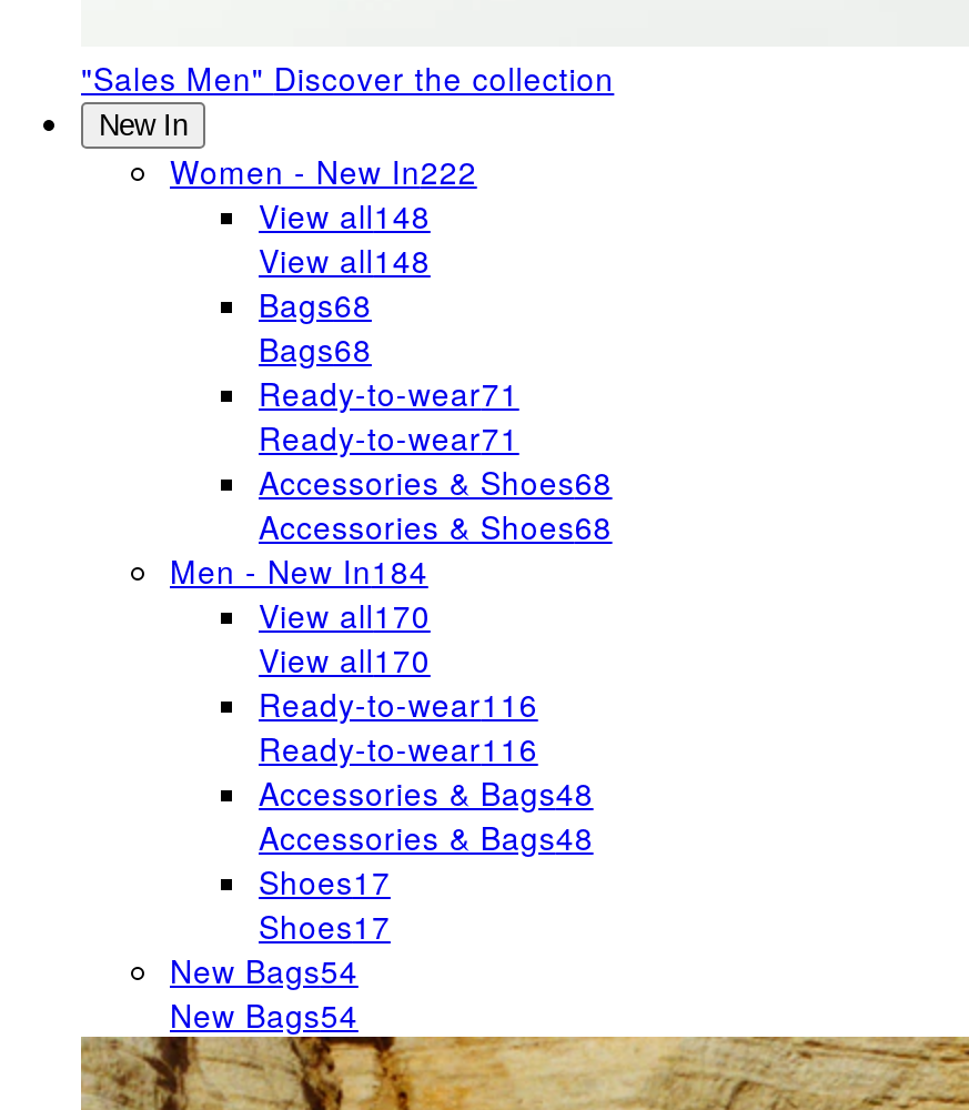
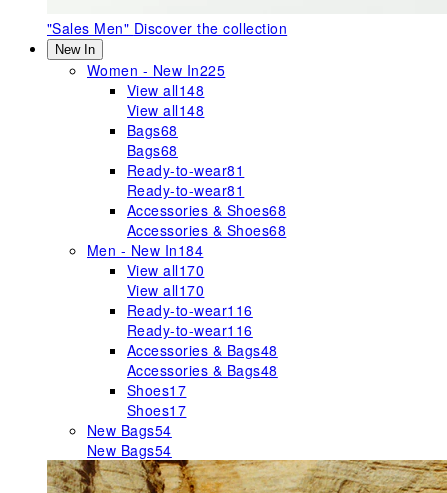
- Women - New In222
+ Women - New In225

- Ready-to-wear71
+ Ready-to-wear81

- Ready-to-wear71
+ Ready-to-wear81
